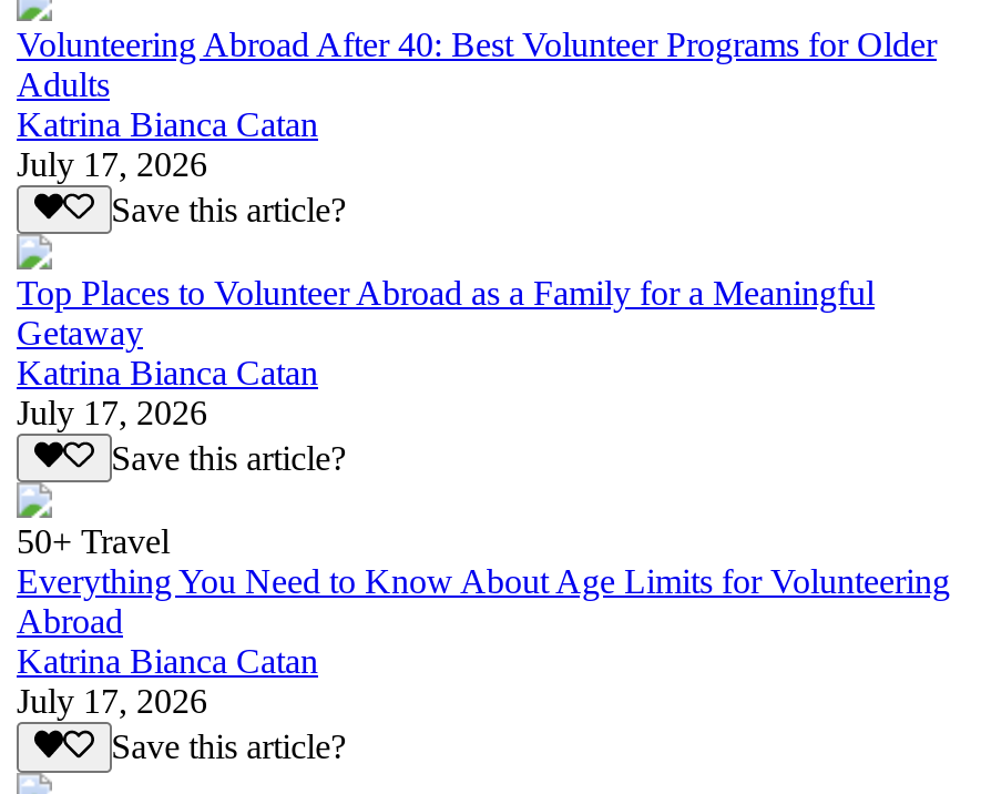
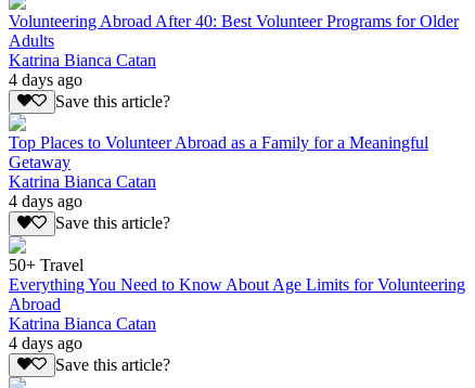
- July 17, 2026
+ 4 days ago

- July 17, 2026
+ 4 days ago

- July 17, 2026
+ 4 days ago
